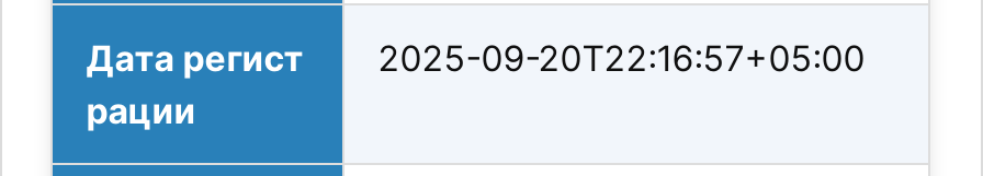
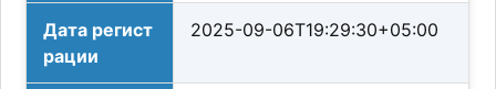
- Дата регист 2025-09-20T22:16:57+05:00
+ Дата регист 2025-09-06T19:29:30+05:00
